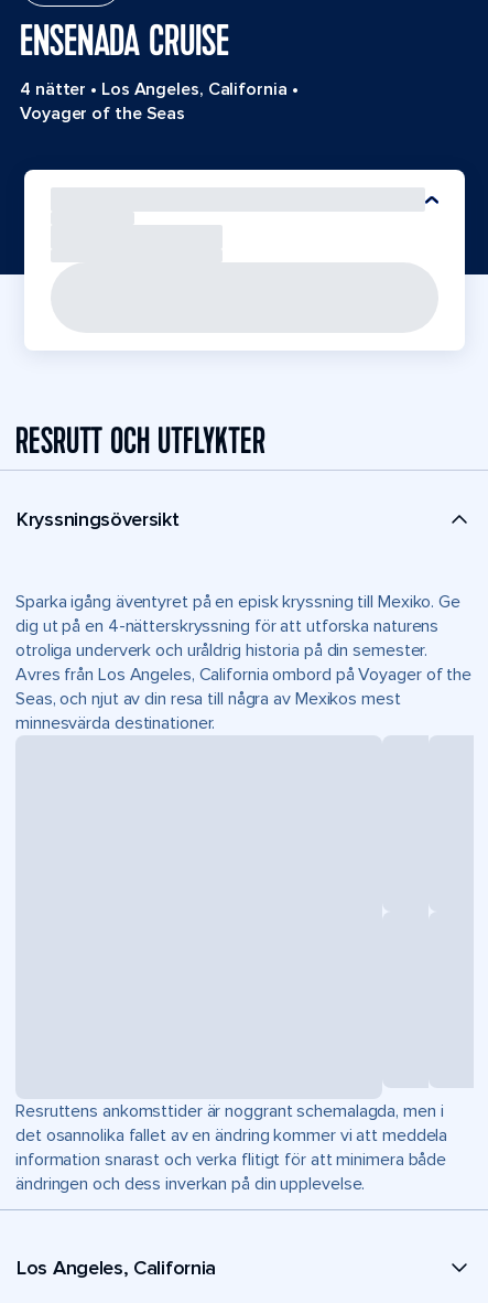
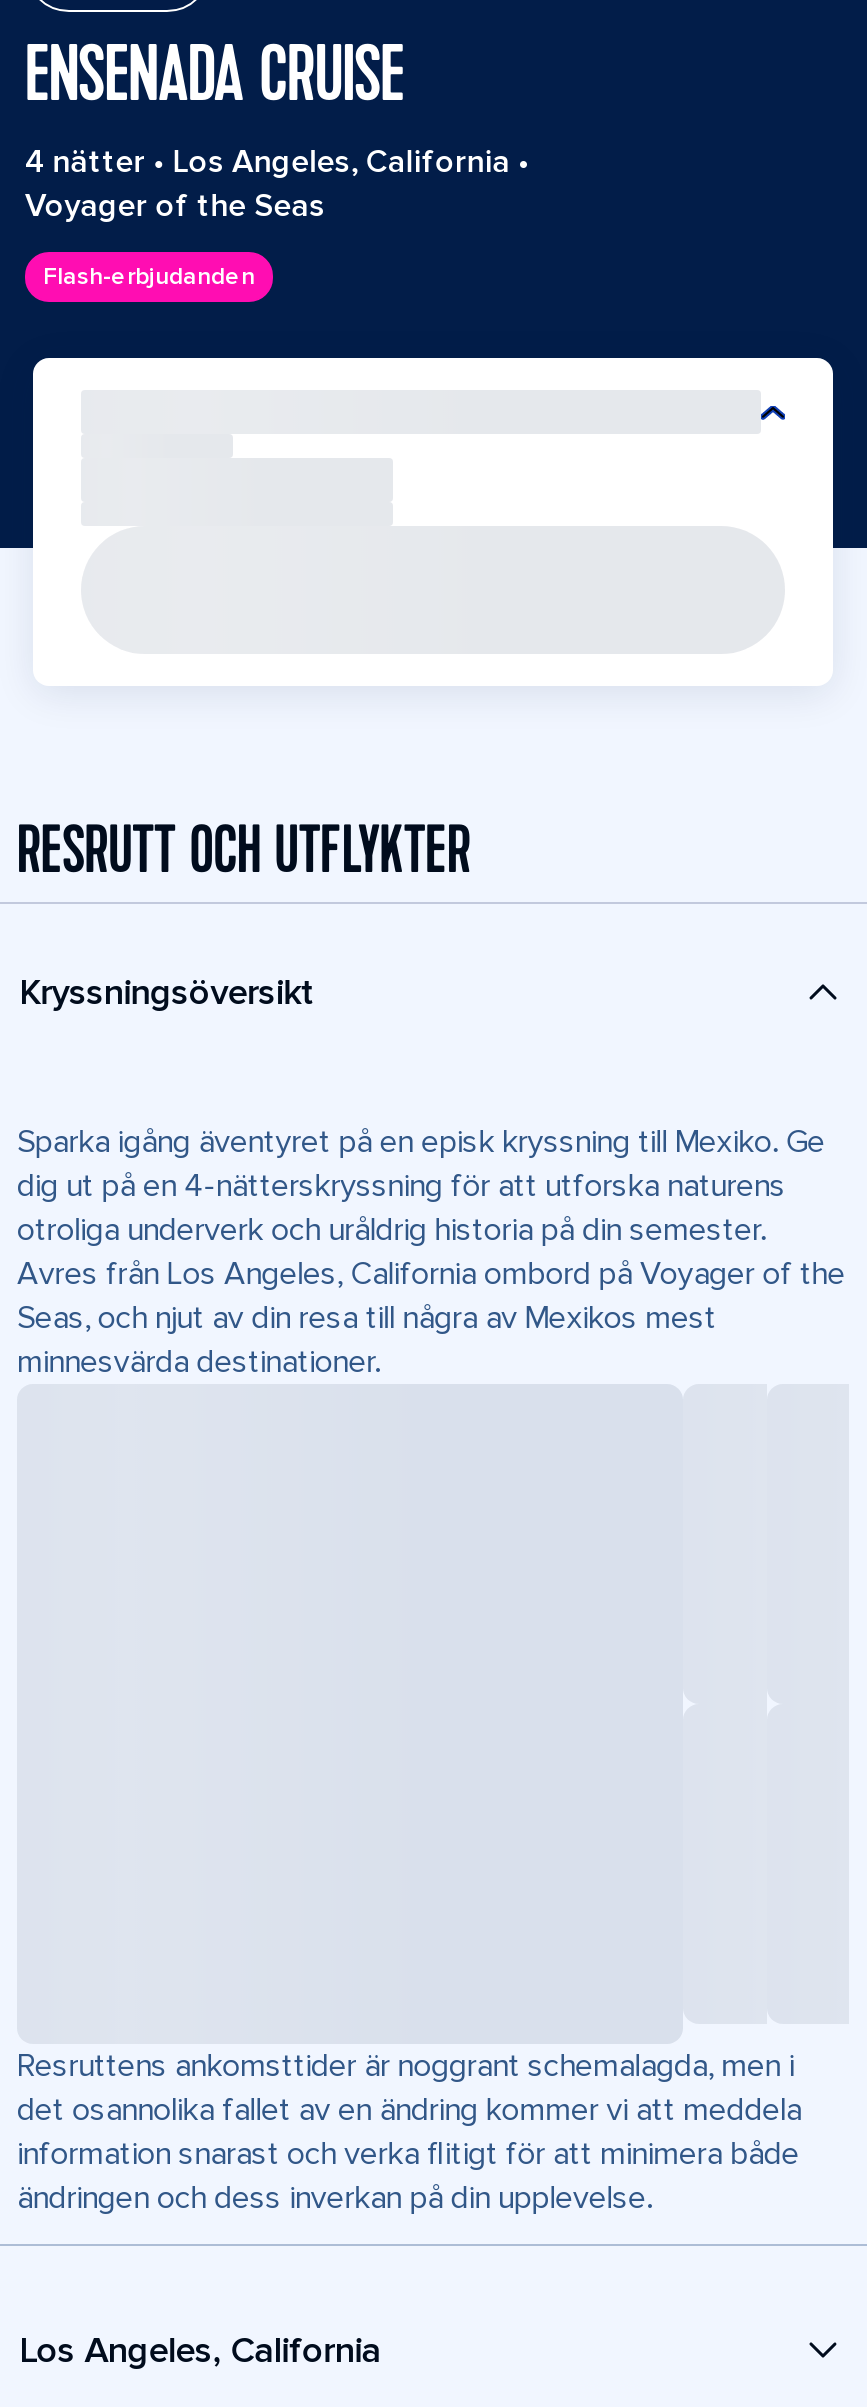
+ Flash-erbjudanden
